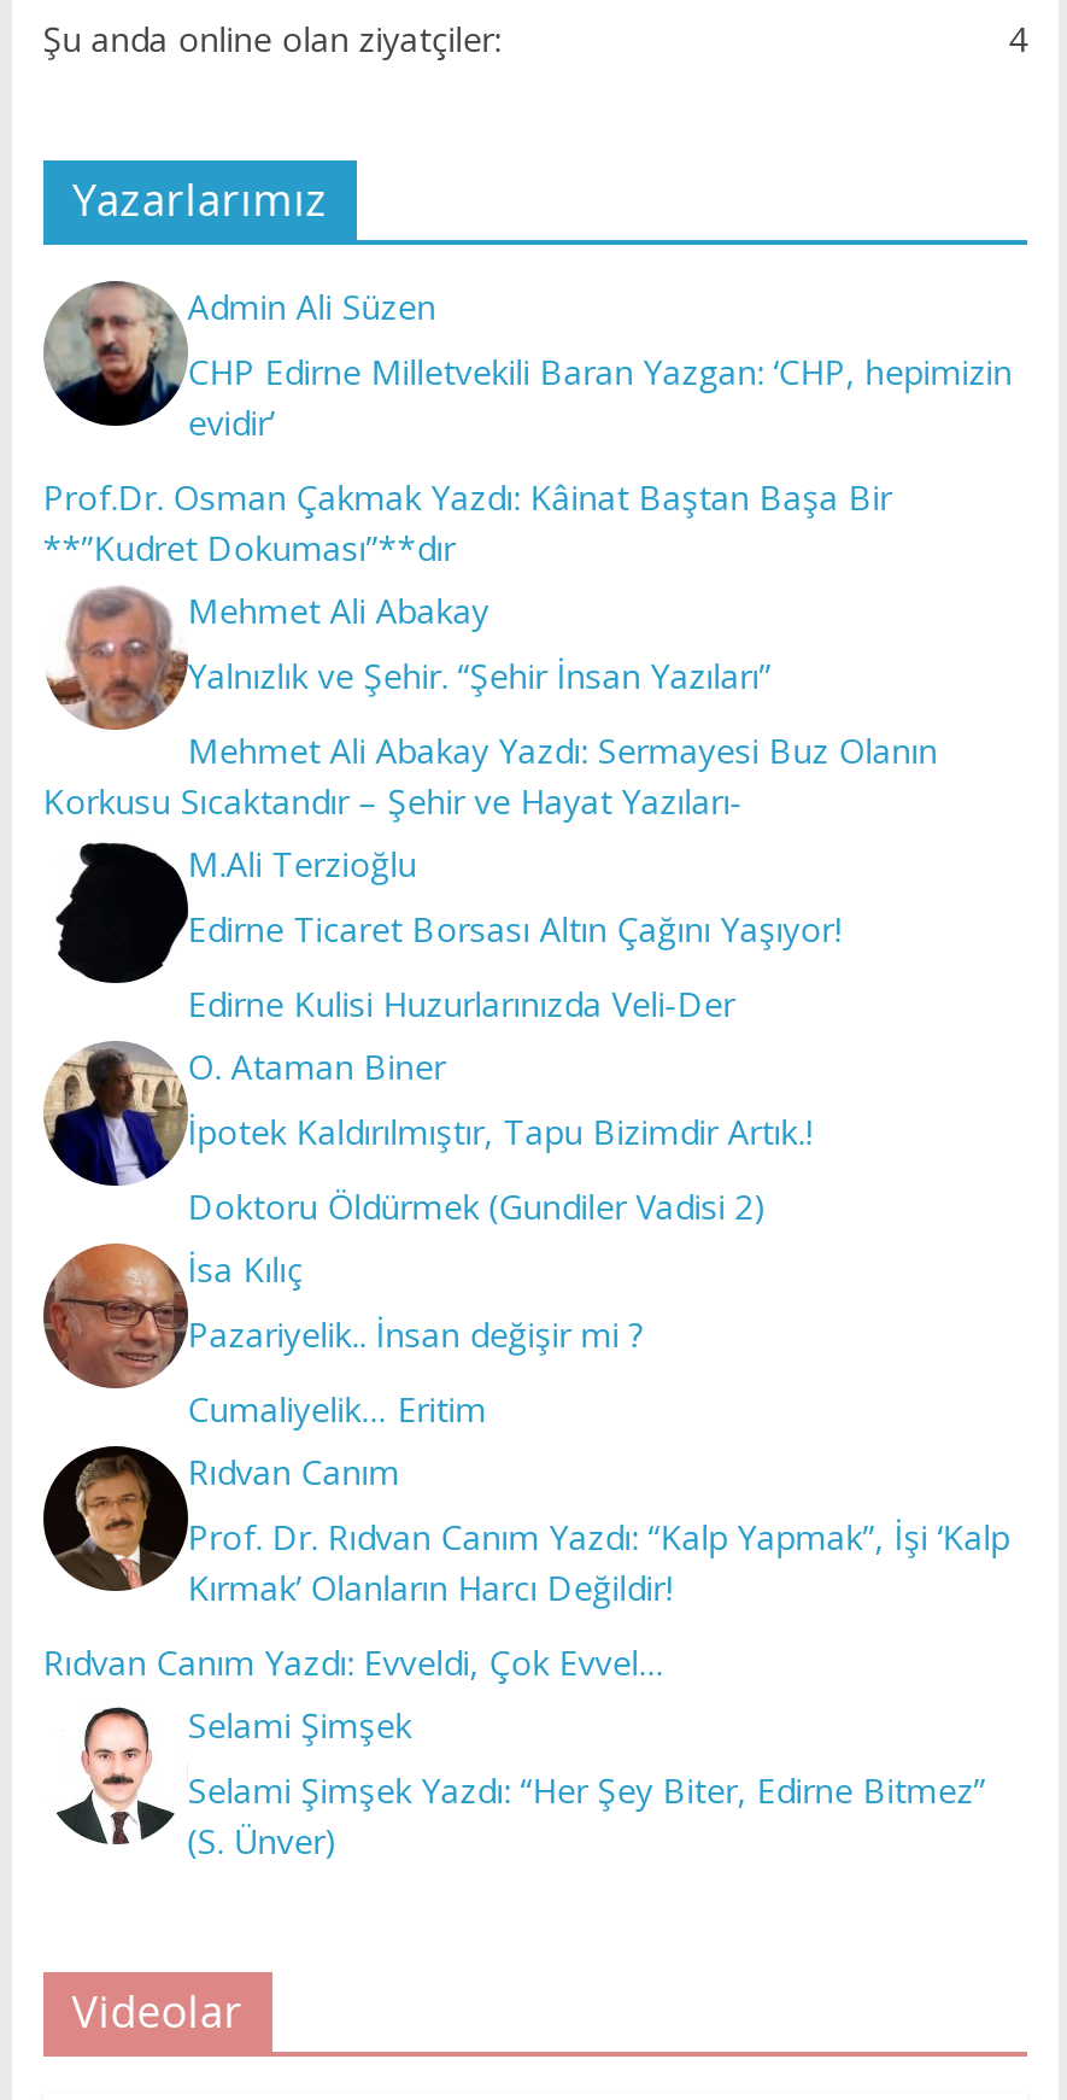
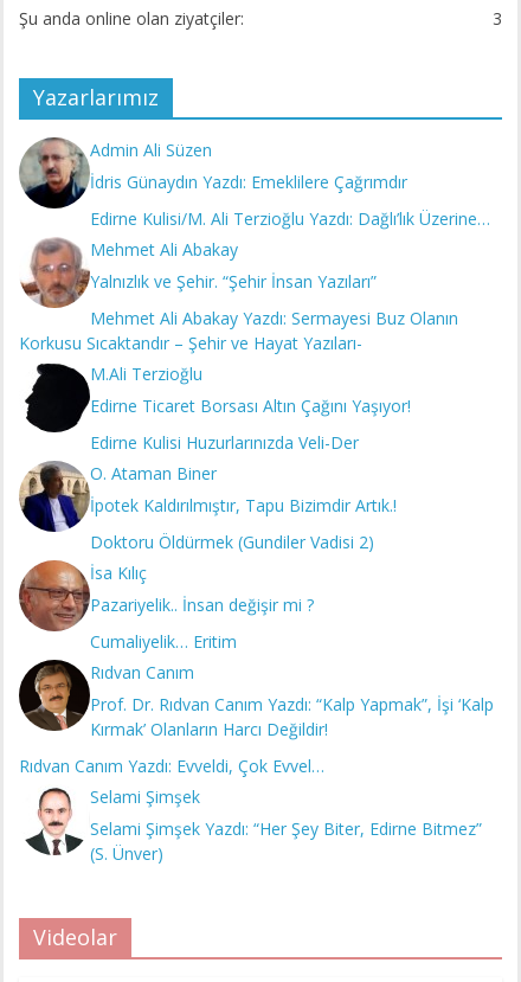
- 4
+ 3

- CHP Edirne Milletvekili Baran Yazgan: ‘CHP, hepimizin
- evidir’
+ İdris Günaydın Yazdı: Emeklilere Çağrımdır

- Prof.Dr. Osman Çakmak Yazdı: Kâinat Baştan Başa Bir
- **”Kudret Dokuması”**dır
+ Edirne Kulisi/M. Ali Terzioğlu Yazdı: Dağlı’lık Üzerine…
